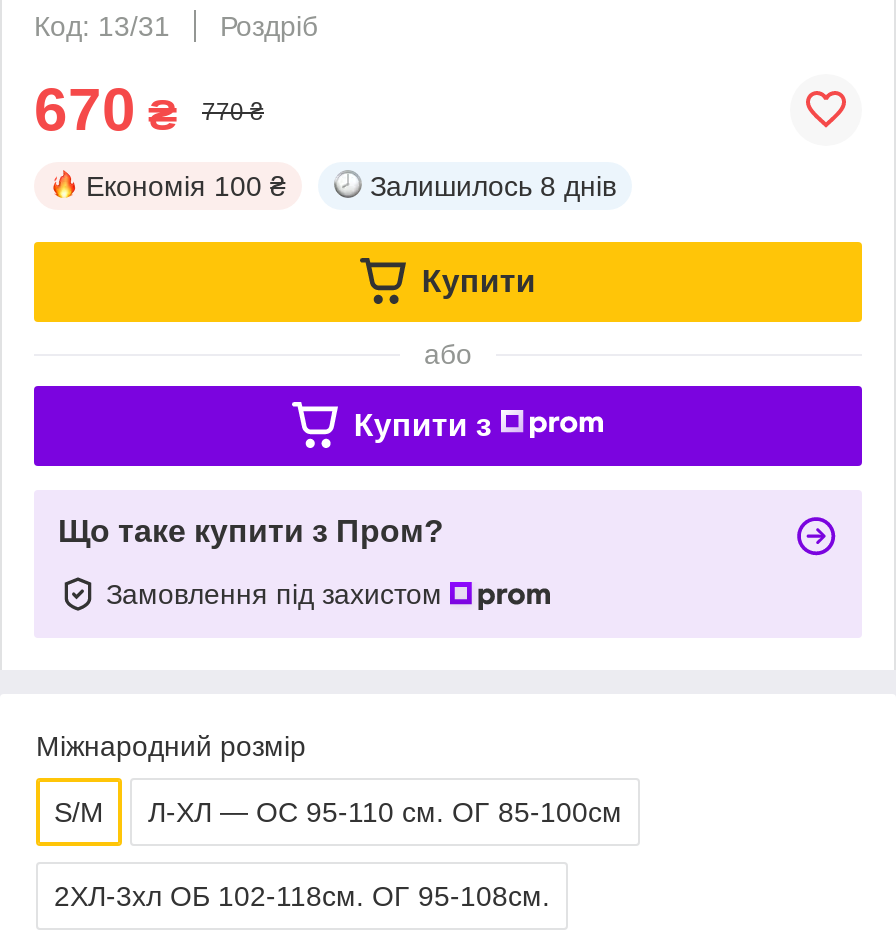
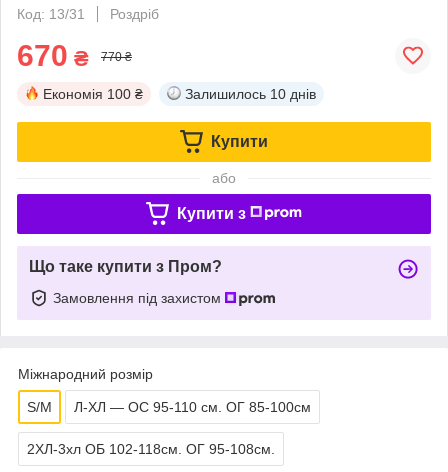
- Залишилось 8 днів
+ Залишилось 10 днів
